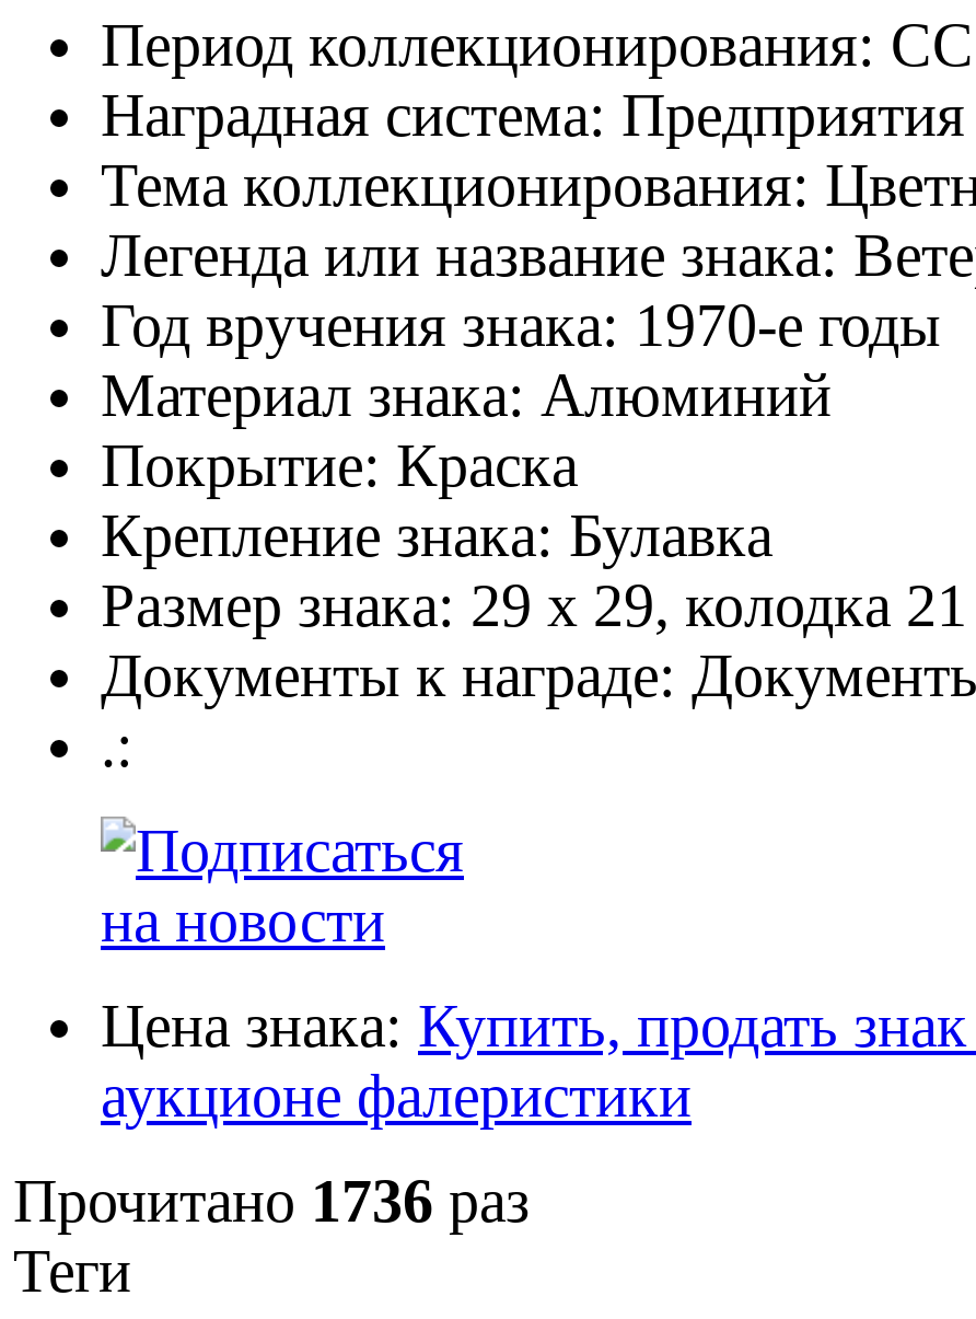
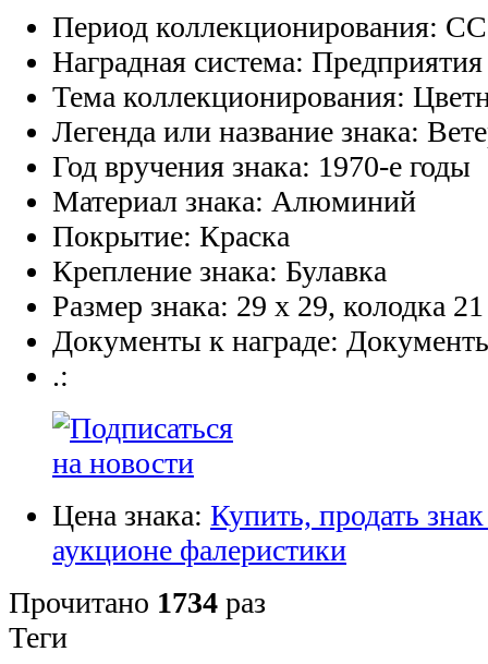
- Прочитано 1736 раз
+ Прочитано 1734 раз
